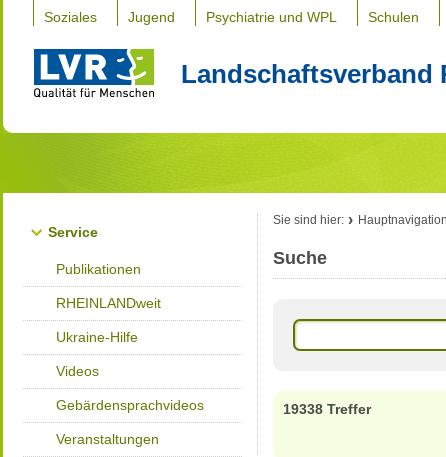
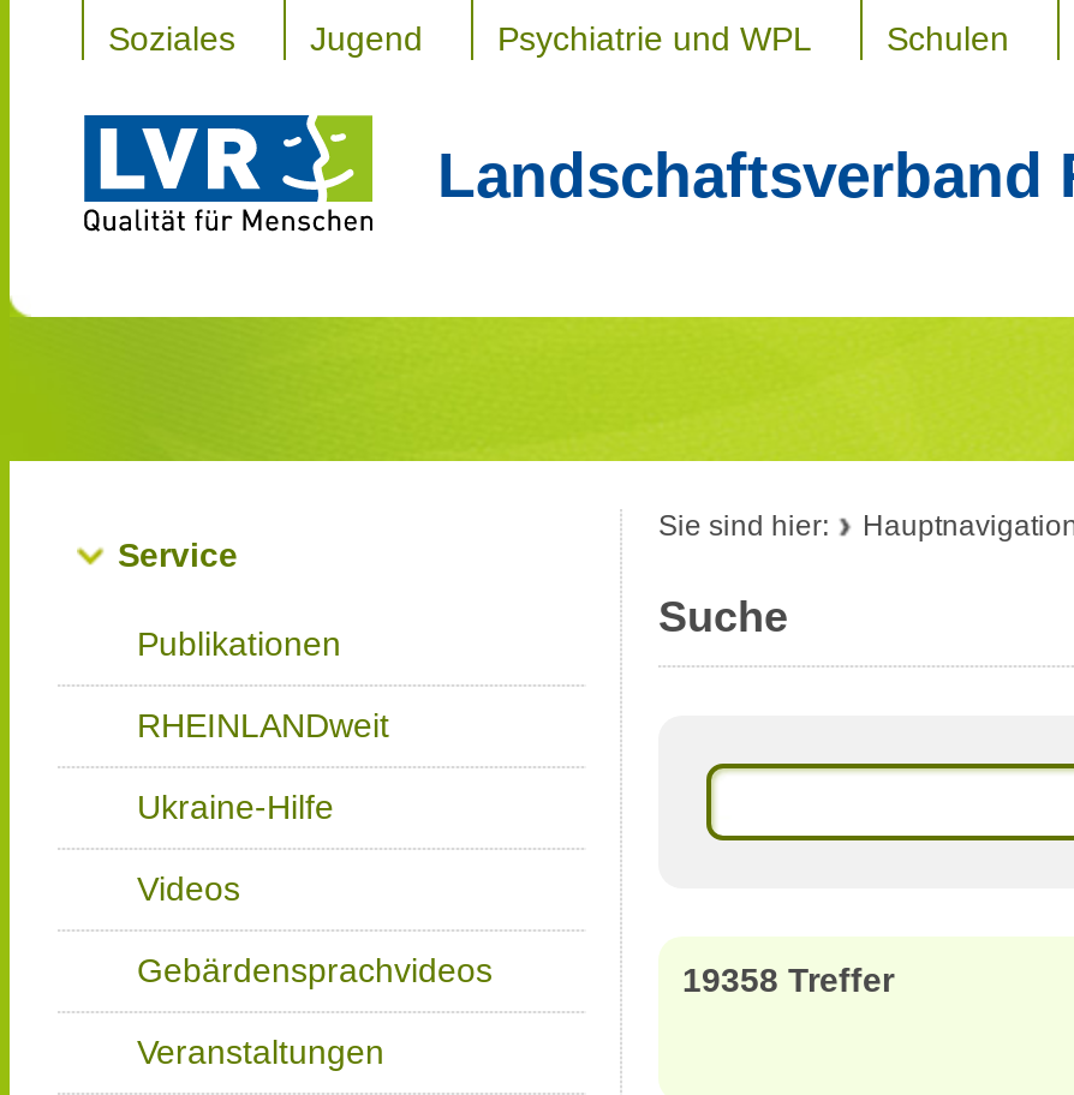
- 19338 Treffer
+ 19358 Treffer
